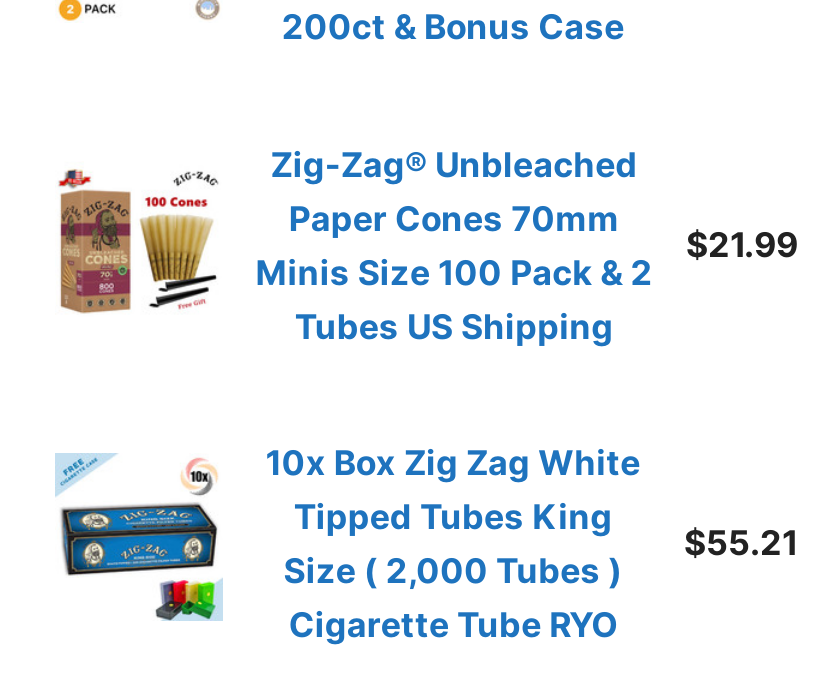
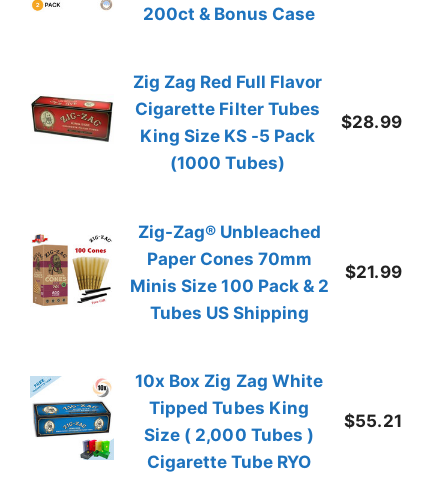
+ [image]
+ Zig Zag Red Full Flavor
+ Cigarette Filter Tubes
+ King Size KS -5 Pack
+ (1000 Tubes)

+ $28.99
